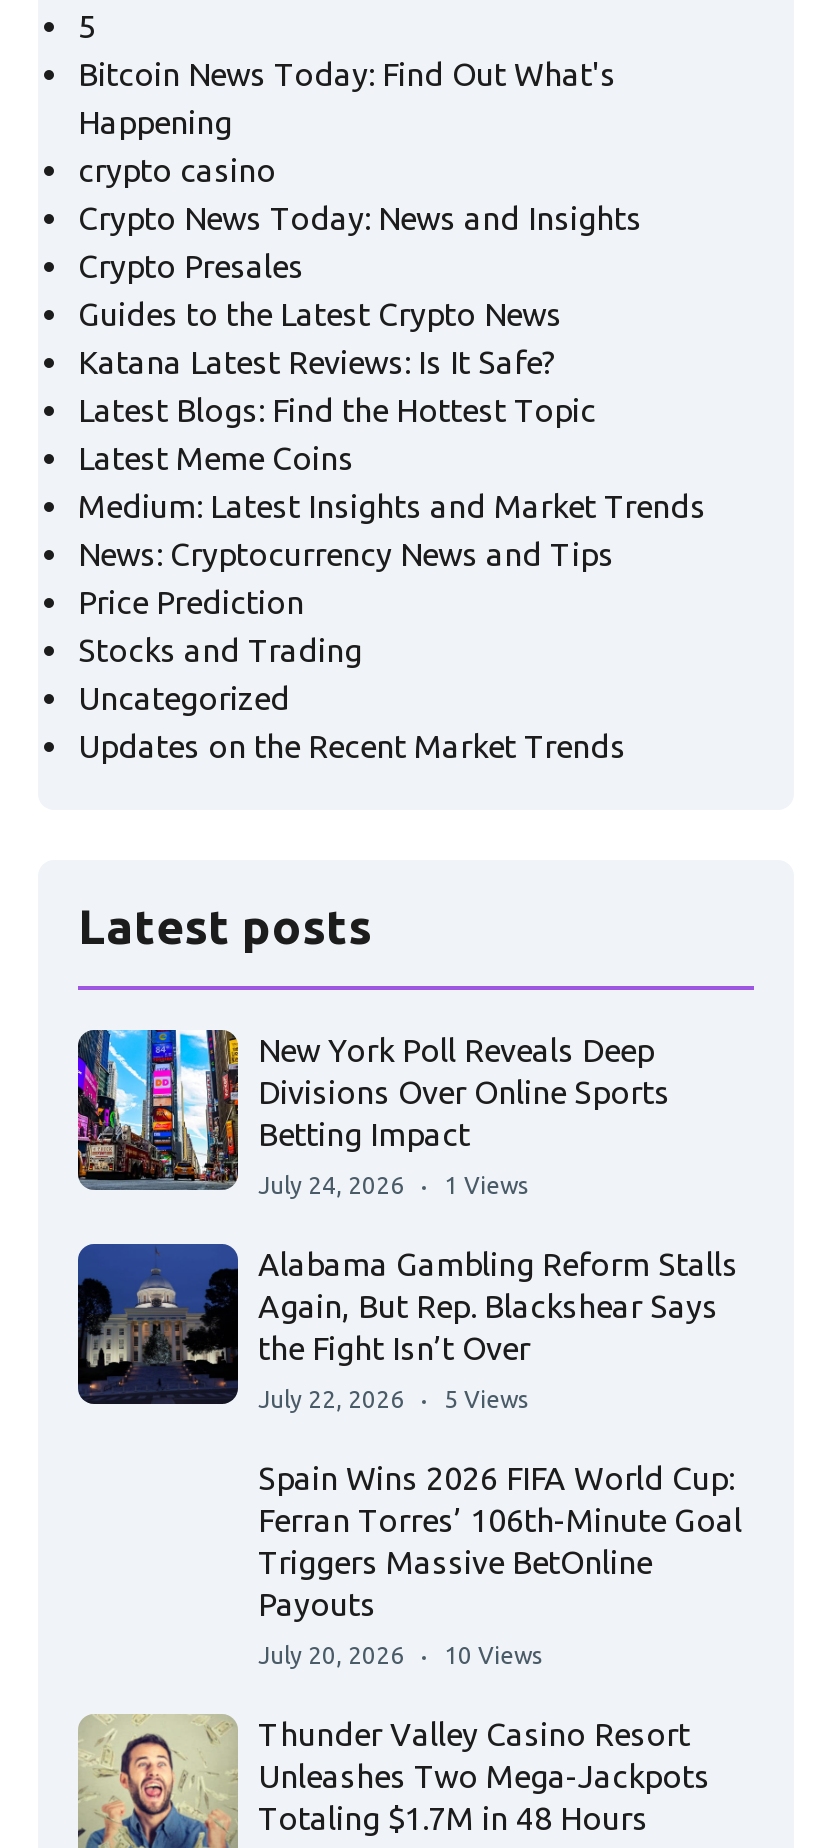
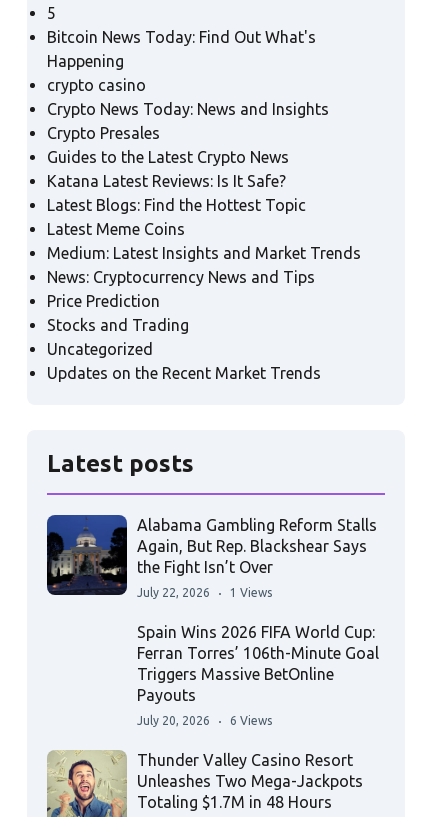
- [image]
- New York Poll Reveals Deep
- Divisions Over Online Sports
- Betting Impact
- July 24, 2026
- 1 Views

- July 22, 2026 5 Views
+ July 22, 2026 1 Views

- July 20, 2026 10 Views
+ July 20, 2026 6 Views
